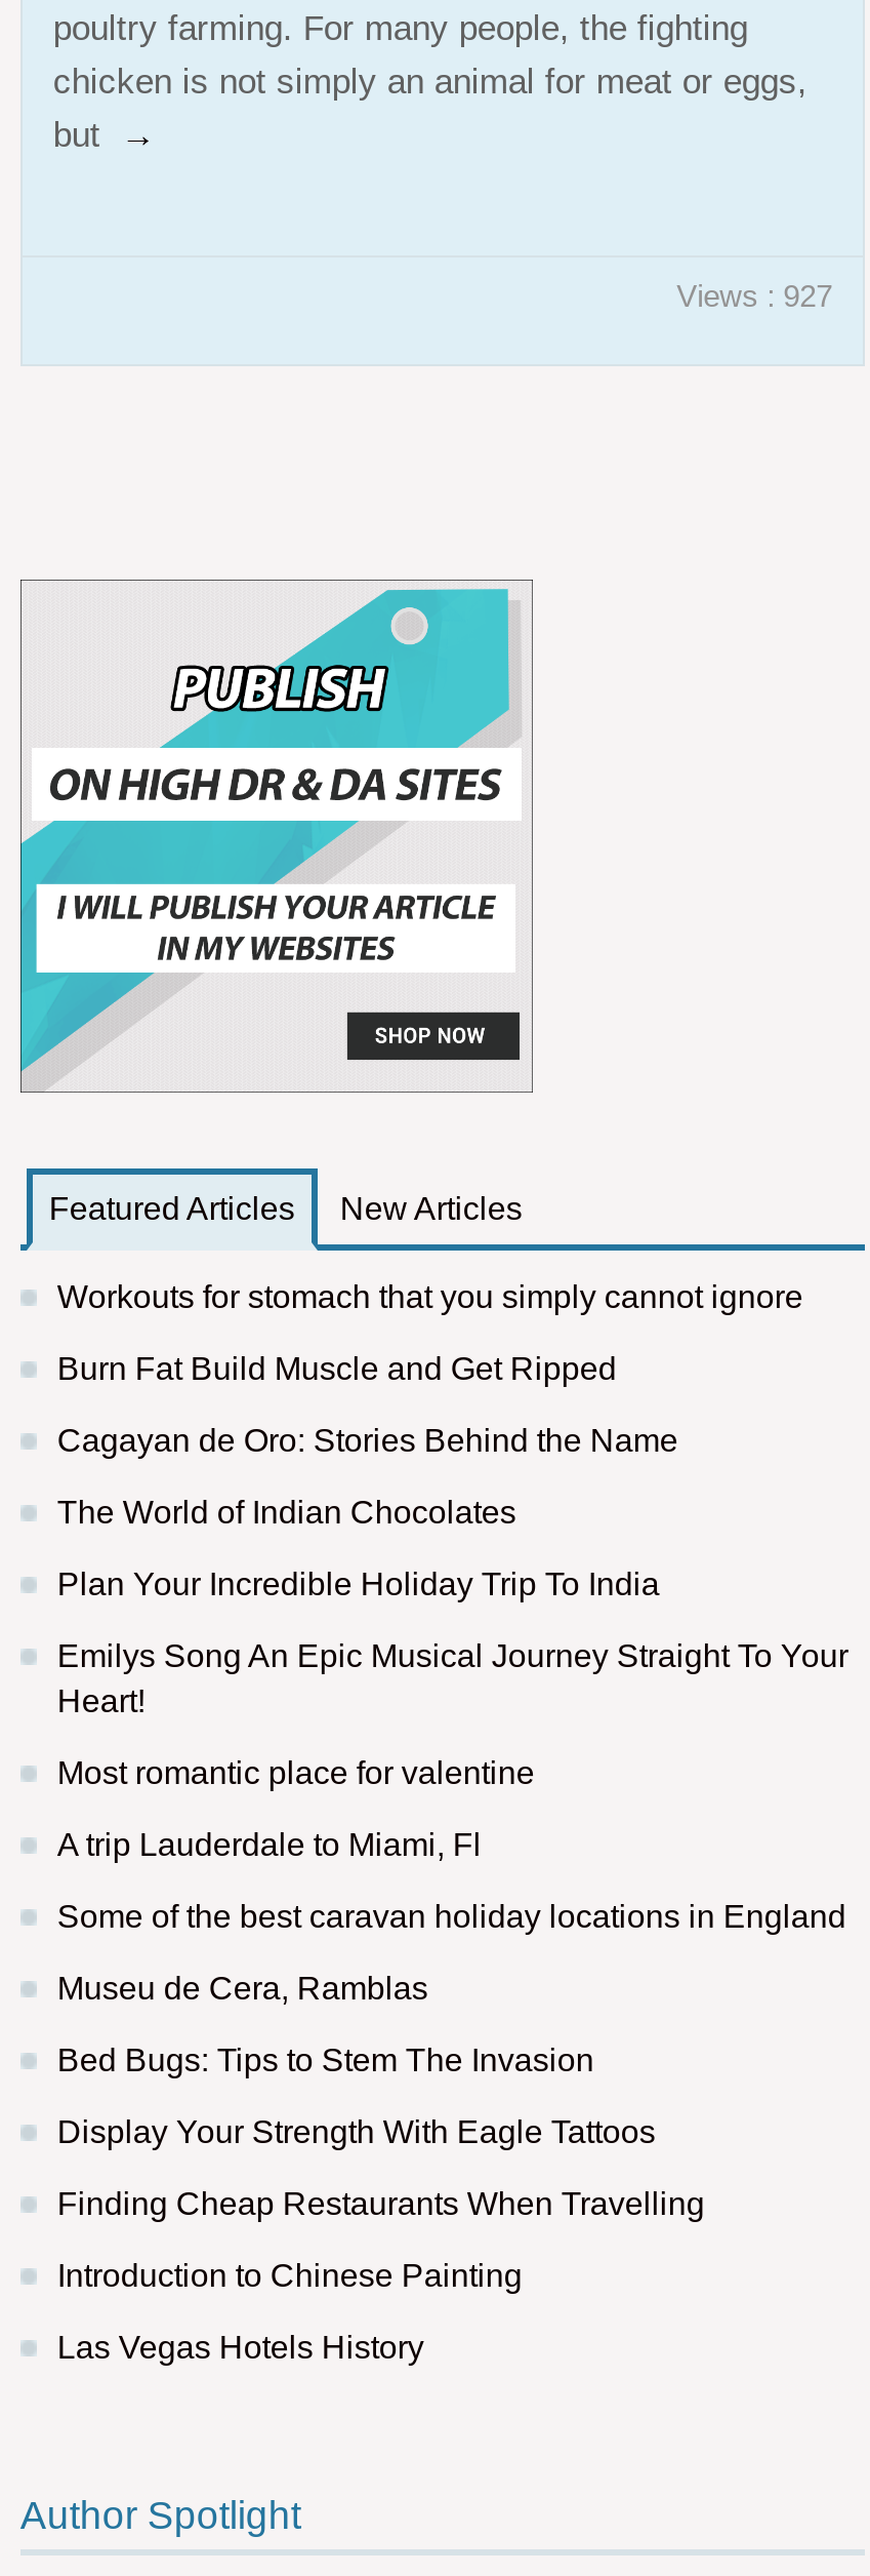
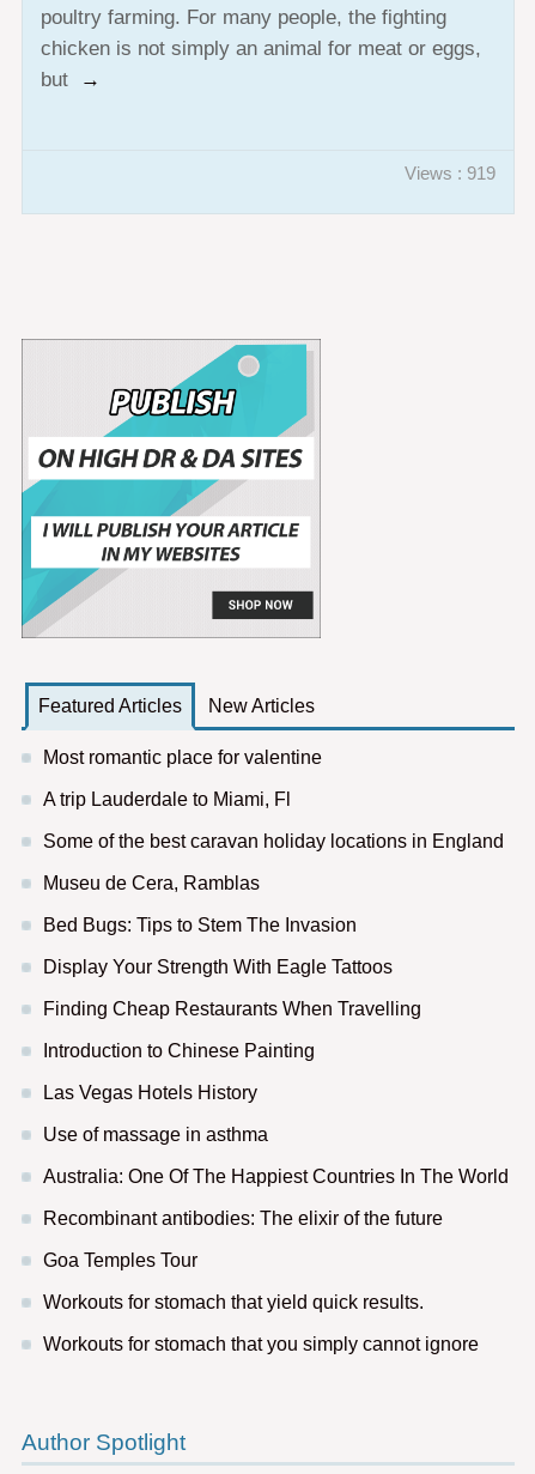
- Views : 927
+ Views : 919

moved down: Workouts for stomach that you simply cannot ignore

- Burn Fat Build Muscle and Get Ripped
- Cagayan de Oro: Stories Behind the Name
- The World of Indian Chocolates
- Plan Your Incredible Holiday Trip To India
- Emilys Song An Epic Musical Journey Straight To Your
- Heart!

moved up: Most romantic place for valentine | A trip Lauderdale to Miami, Fl | Some of the best caravan holiday locations in England | ... | Introduction to Chinese Painting | Las Vegas Hotels History

+ Use of massage in asthma
+ Australia: One Of The Happiest Countries In The World
+ Recombinant antibodies: The elixir of the future
+ Goa Temples Tour
+ Workouts for stomach that yield quick results.
